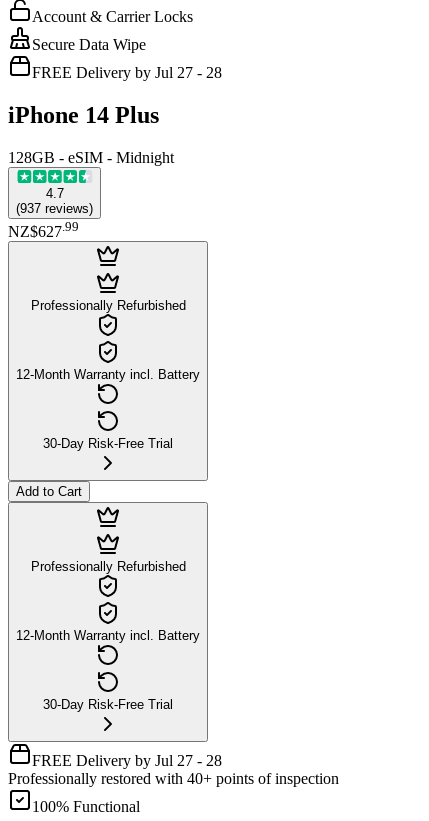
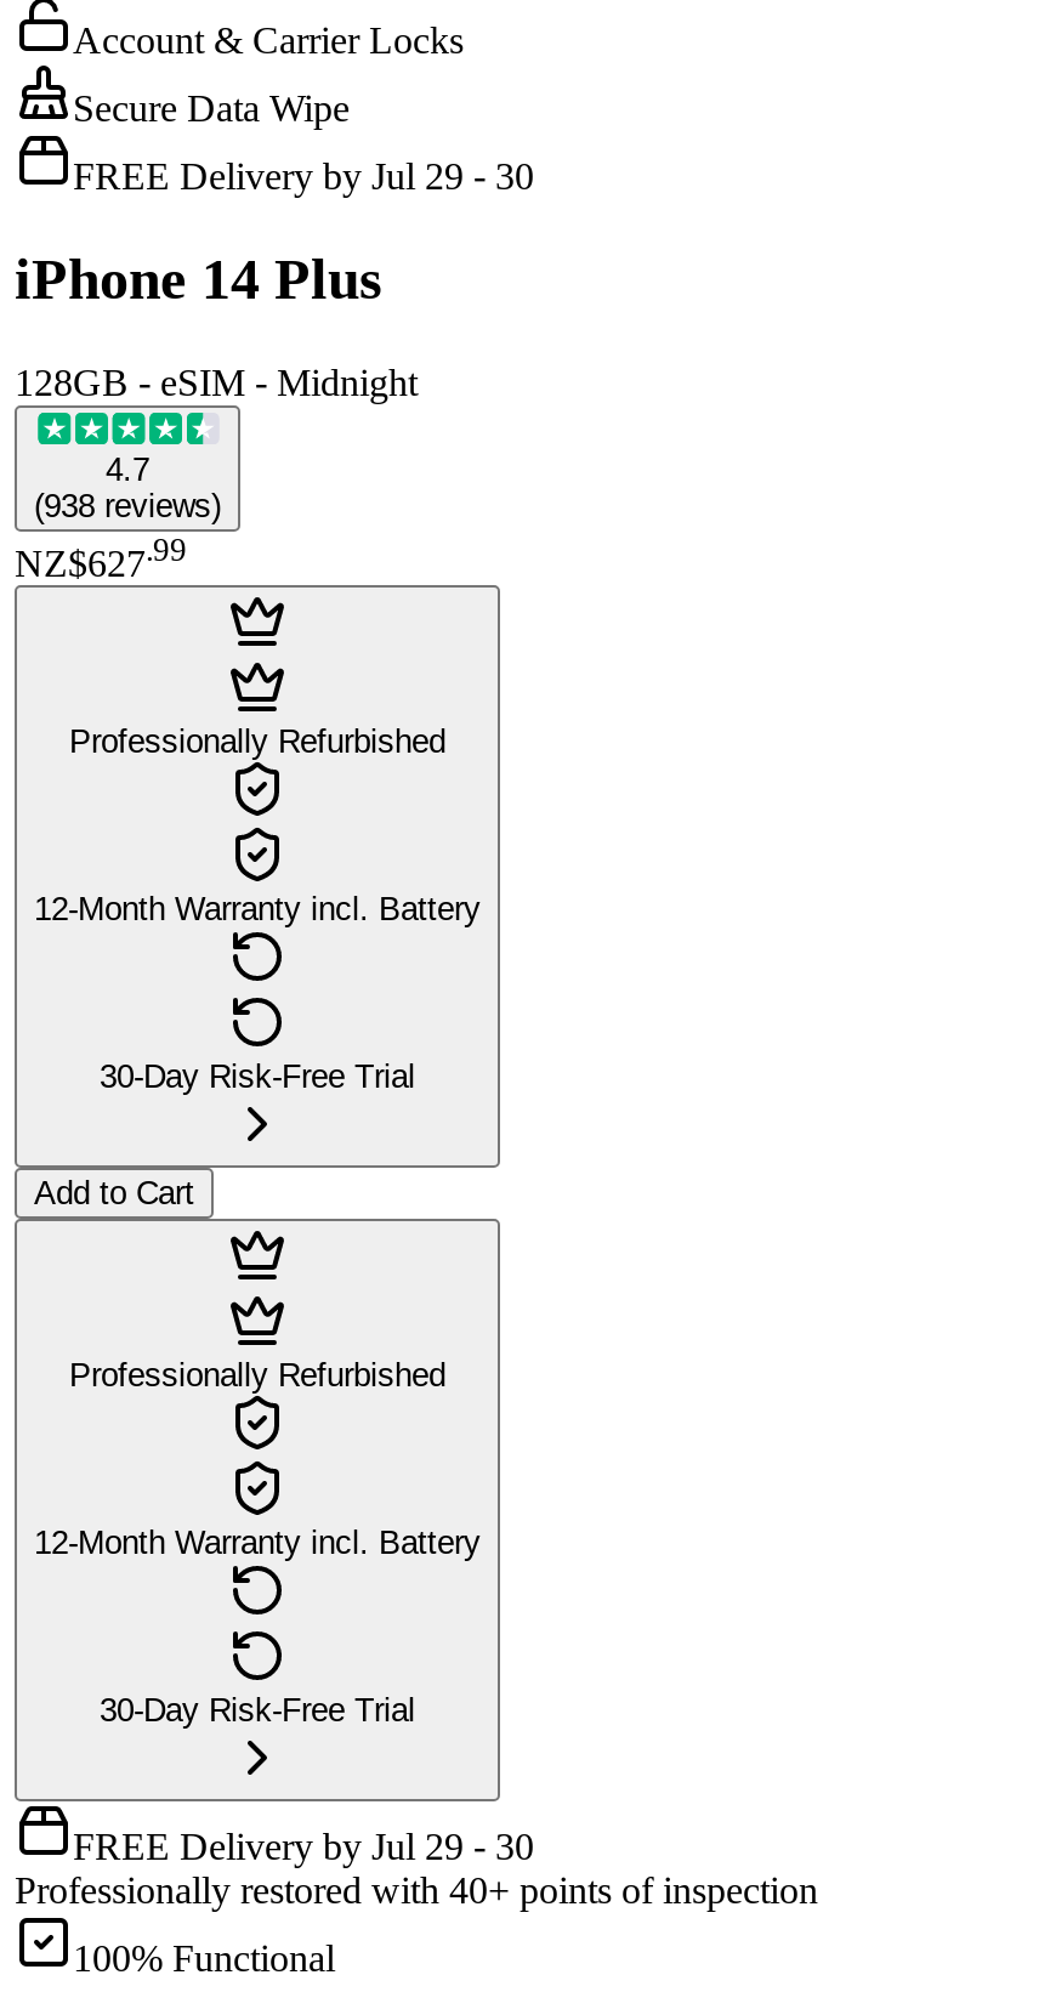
- FREE Delivery by Jul 27 - 28
+ FREE Delivery by Jul 29 - 30

- (937 reviews)
+ (938 reviews)

- FREE Delivery by Jul 27 - 28
+ FREE Delivery by Jul 29 - 30
